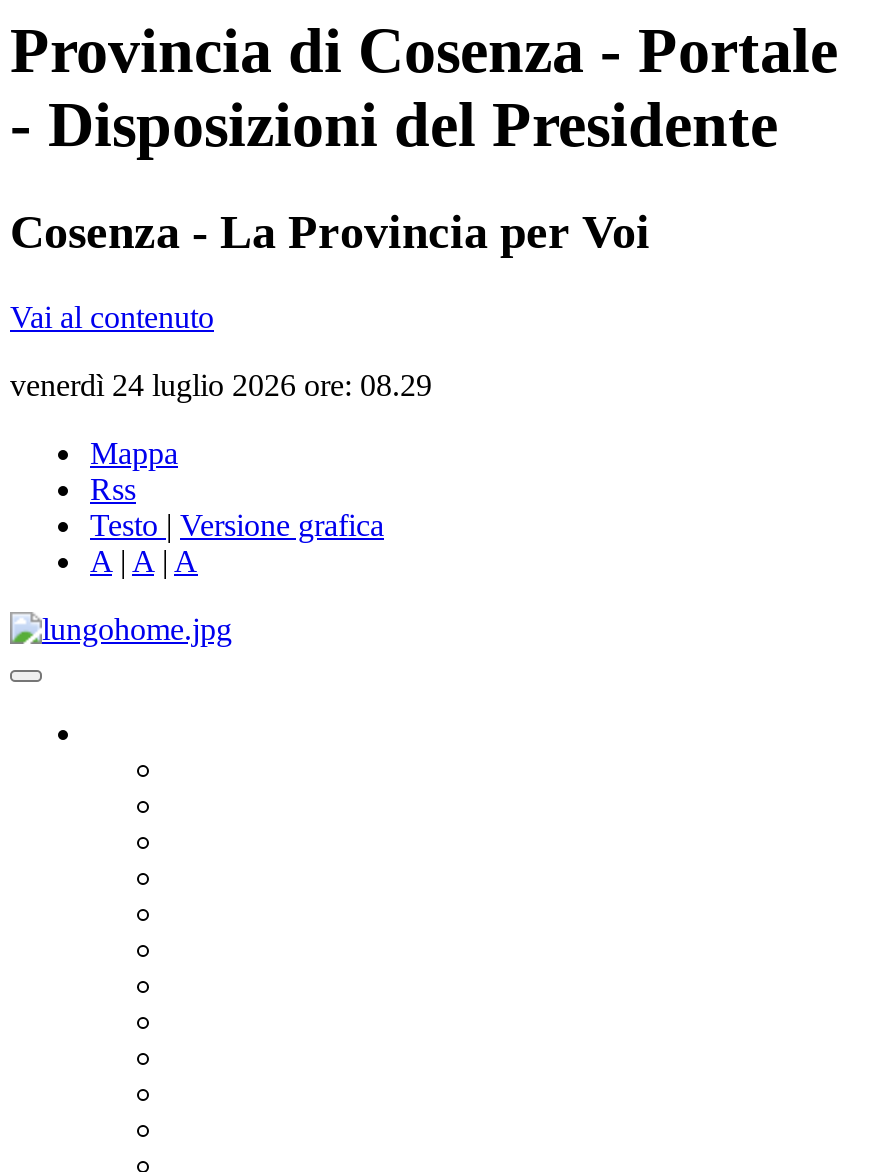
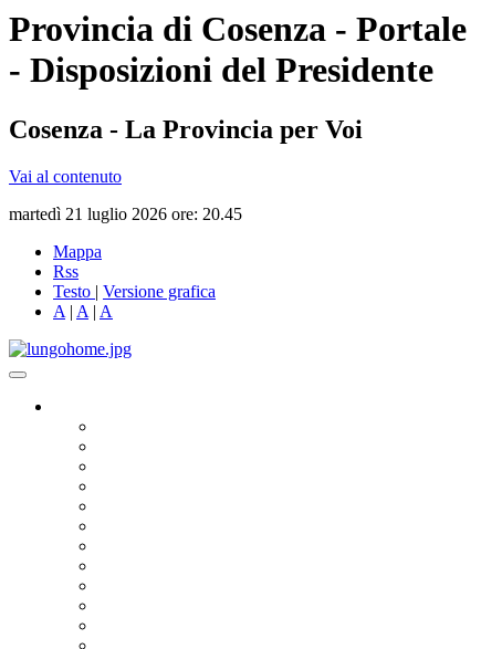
- venerdì 24 luglio 2026 ore: 08.29
+ martedì 21 luglio 2026 ore: 20.45
